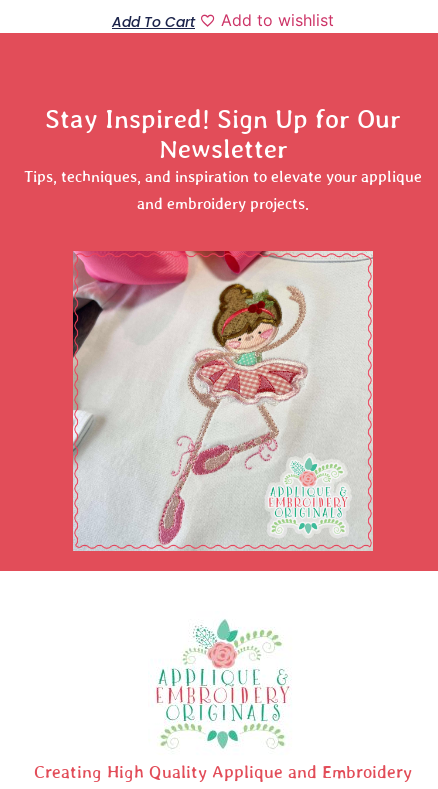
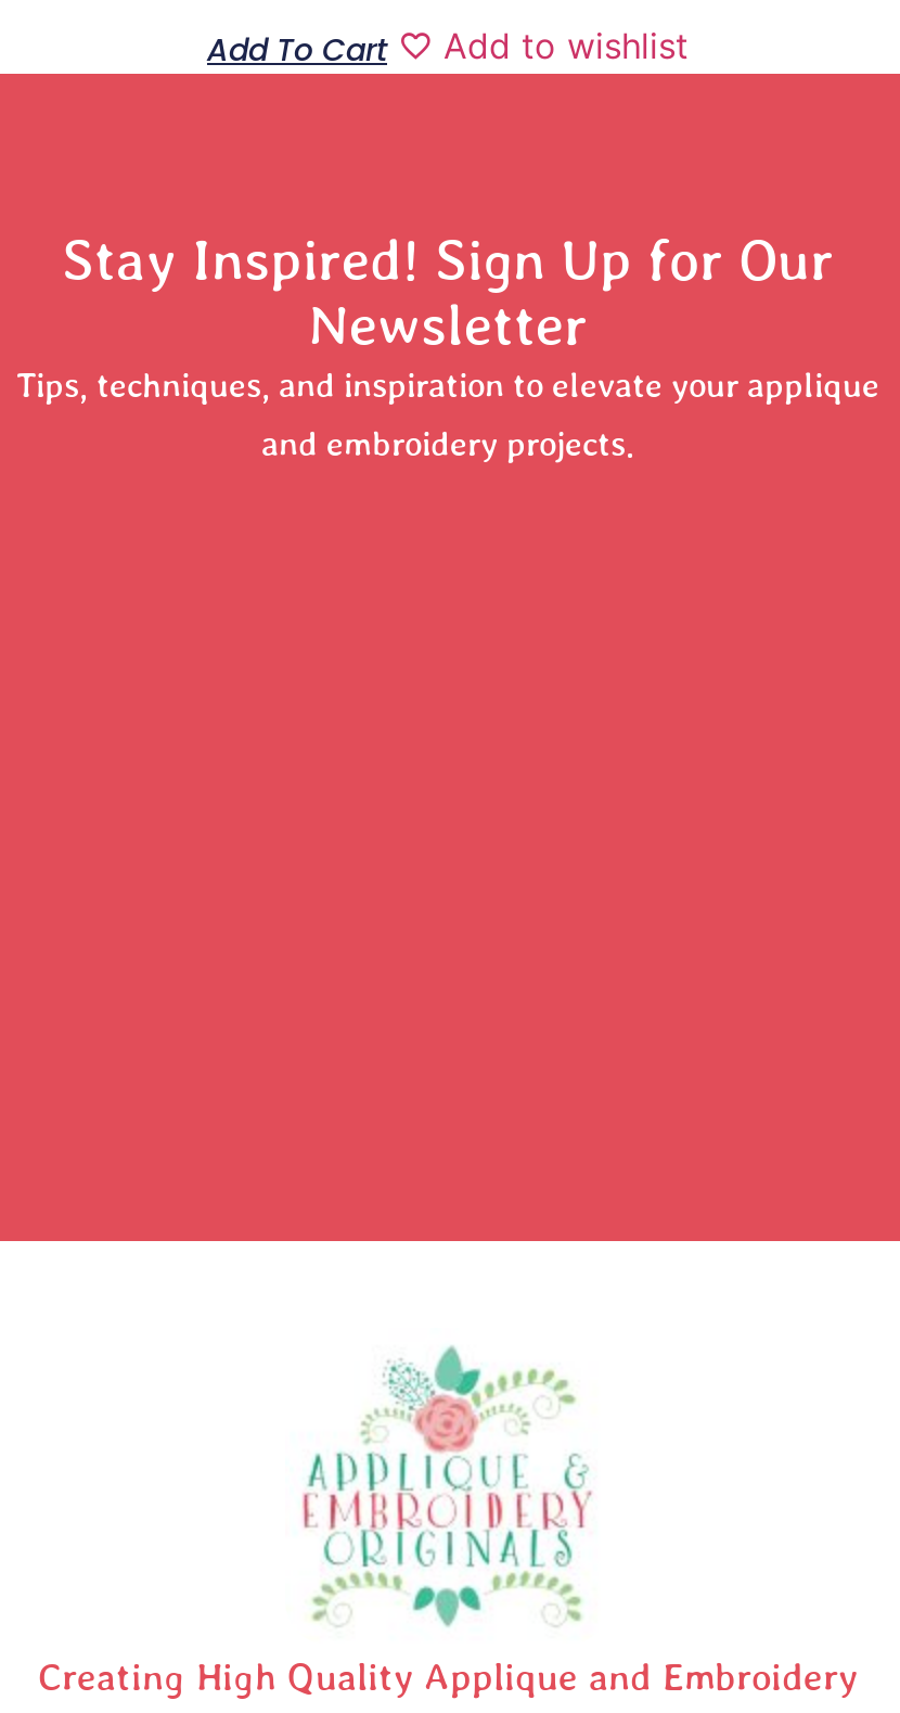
- [image]
